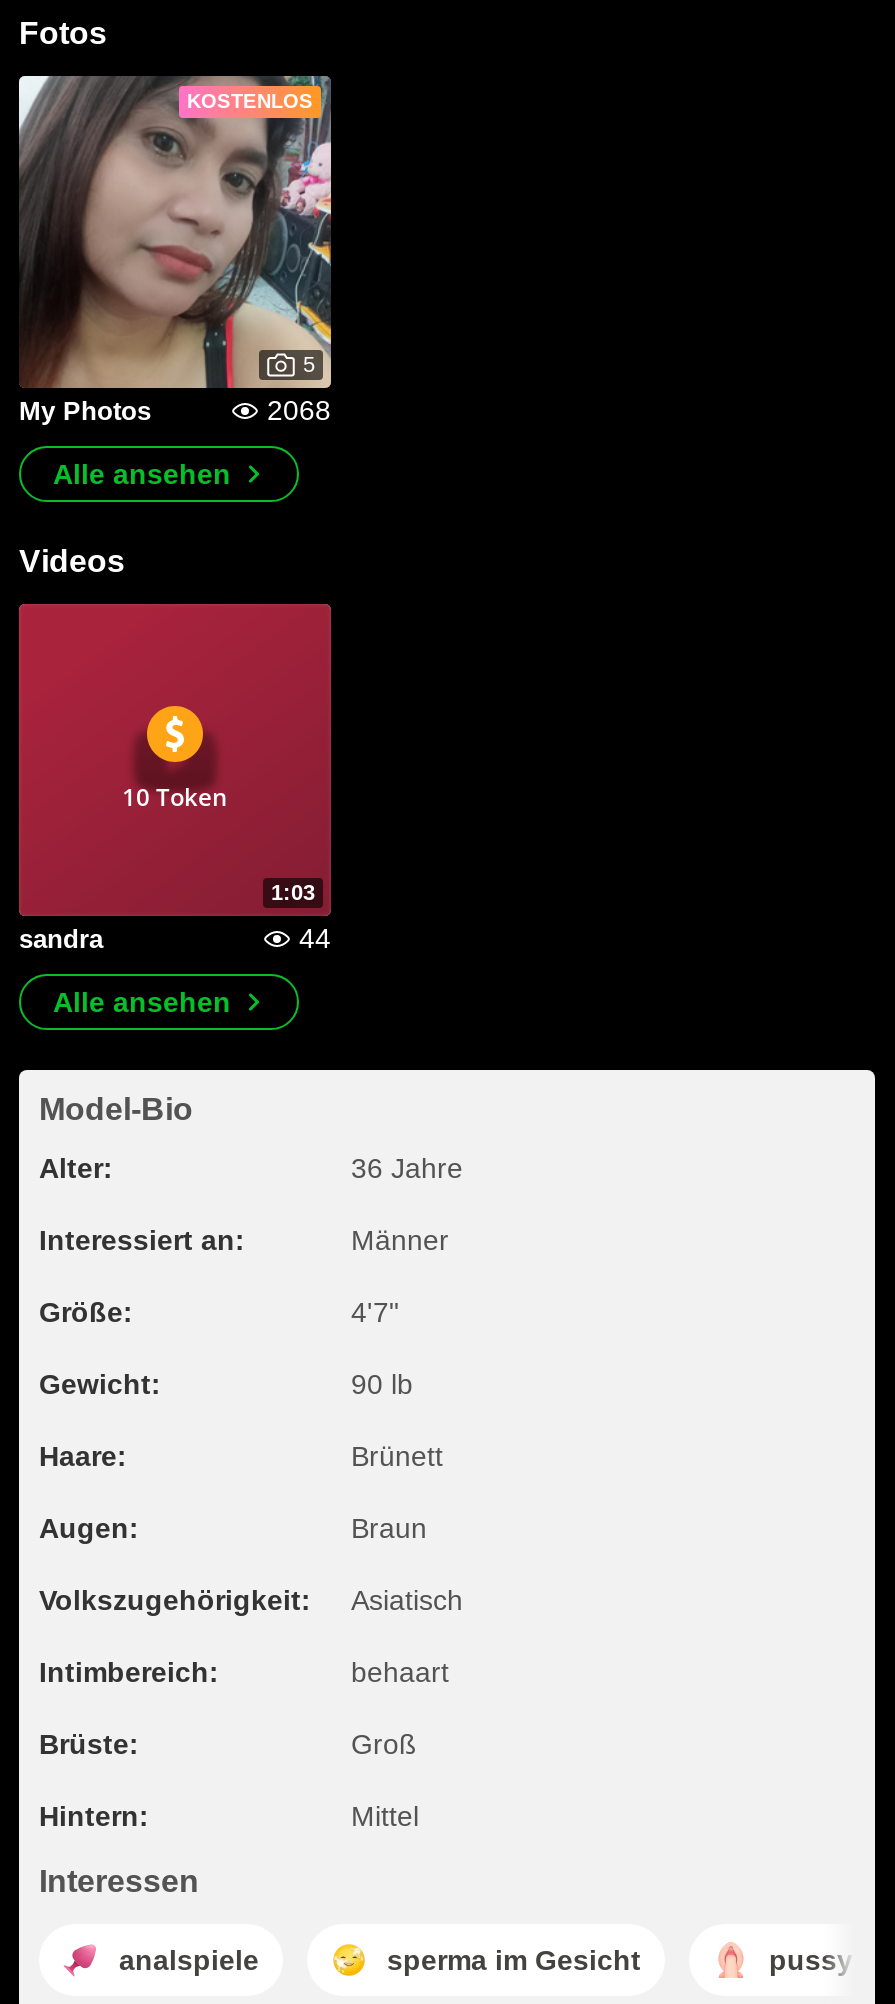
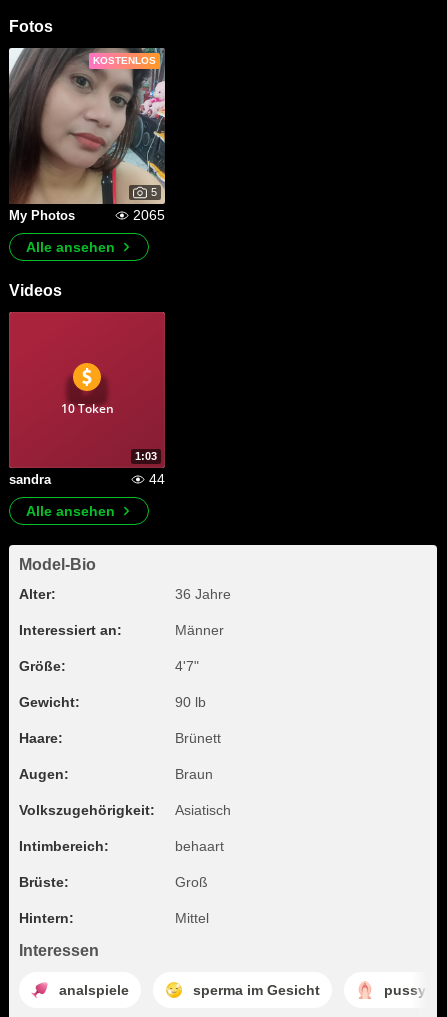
- 2068
+ 2065
